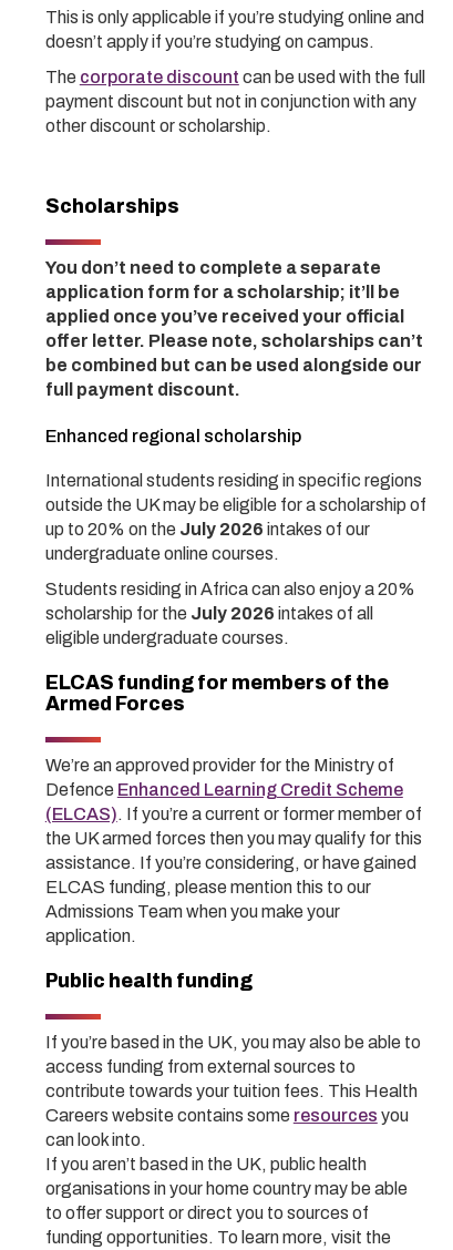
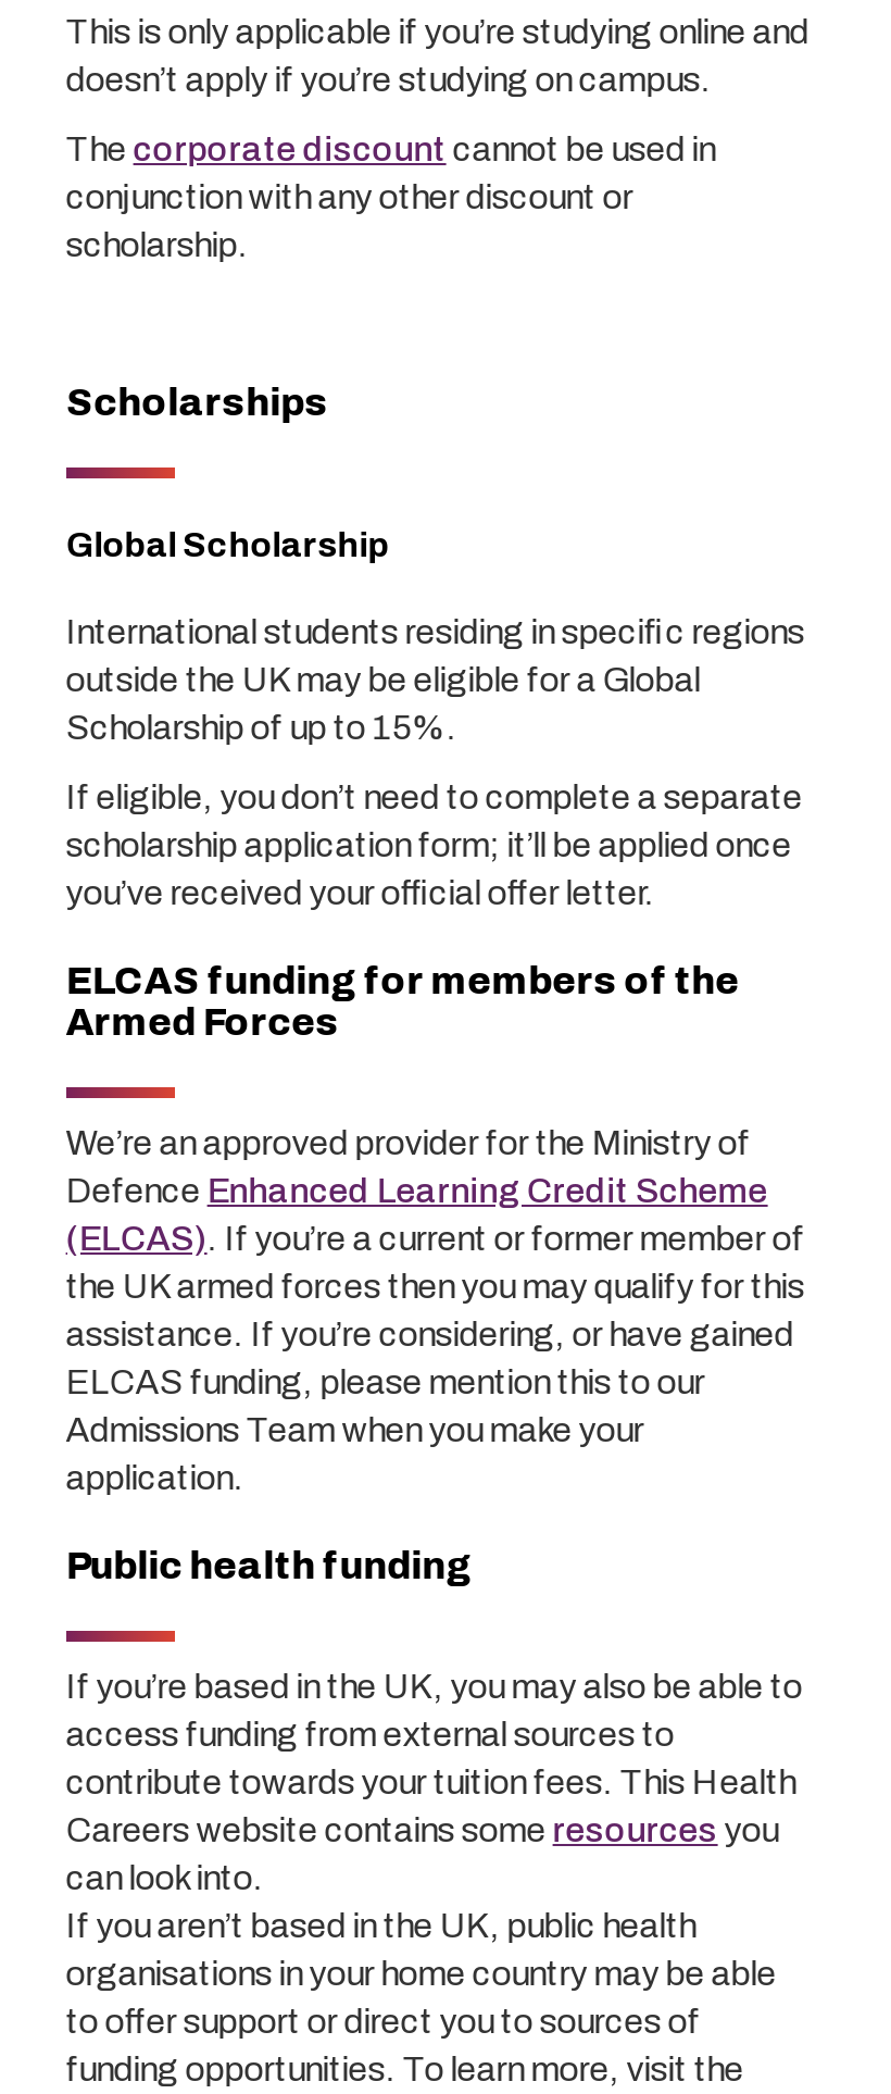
- The corporate discount can be used with the full
- payment discount but not in conjunction with any
- other discount or scholarship.
+ The corporate discount cannot be used in
+ conjunction with any other discount or
+ scholarship.

- You don’t need to complete a separate
- application form for a scholarship; it’ll be
- applied once you’ve received your official
- offer letter. Please note, scholarships can’t
- be combined but can be used alongside our
- full payment discount.
- Enhanced regional scholarship
+ Global Scholarship

- outside the UK may be eligible for a scholarship of
- up to 20% on the July 2026 intakes of our
- undergraduate online courses.
+ outside the UK may be eligible for a Global
+ Scholarship of up to 15%.

- Students residing in Africa can also enjoy a 20%
- scholarship for the July 2026 intakes of all
- eligible undergraduate courses.
+ If eligible, you don’t need to complete a separate
+ scholarship application form; it’ll be applied once
+ you’ve received your official offer letter.
